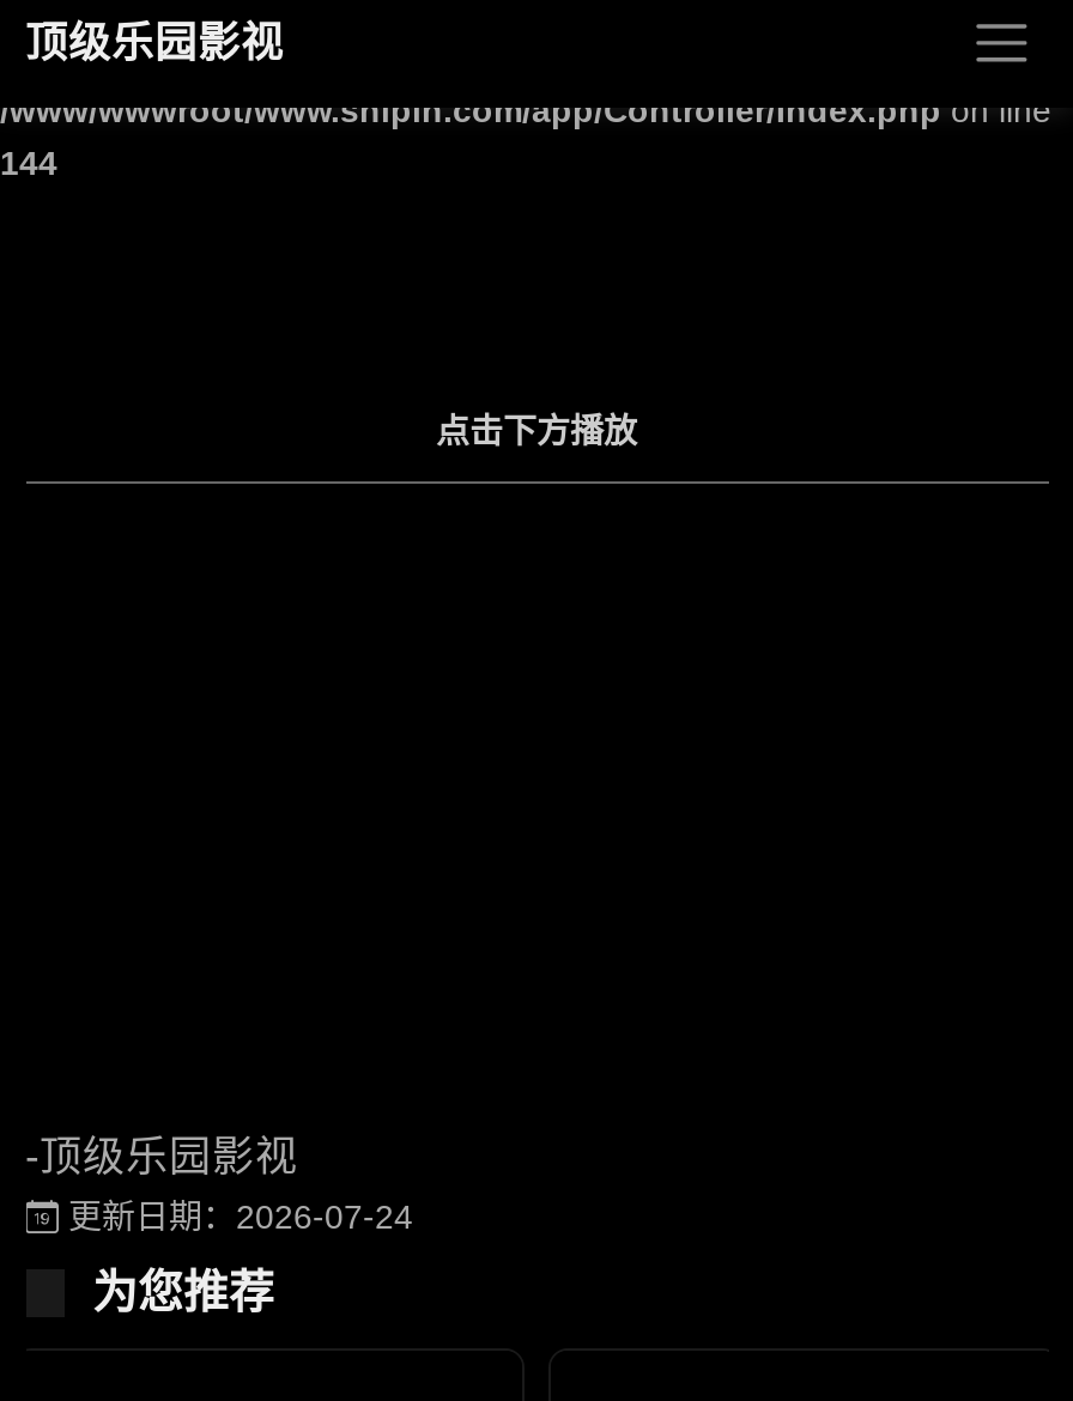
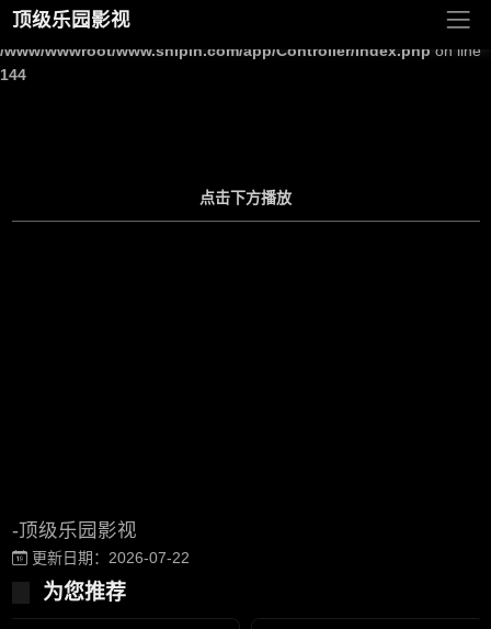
- 更新日期：2026-07-24
+ 更新日期：2026-07-22
